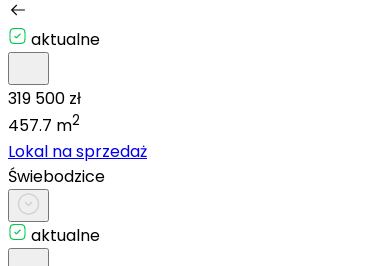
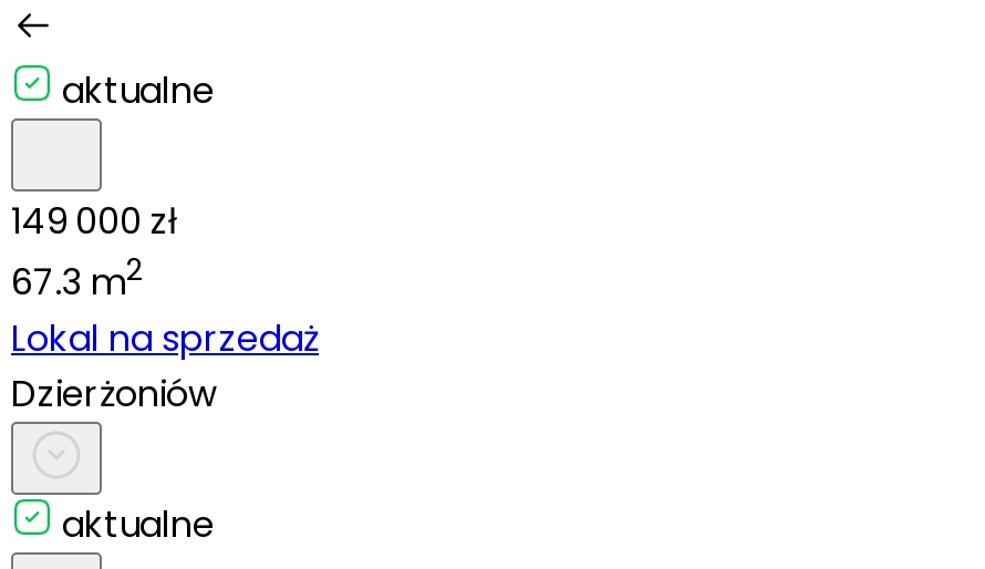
- 319 500 zł
+ 149 000 zł

- 457.7 m2
+ 67.3 m2

- Świebodzice
+ Dzierżoniów
